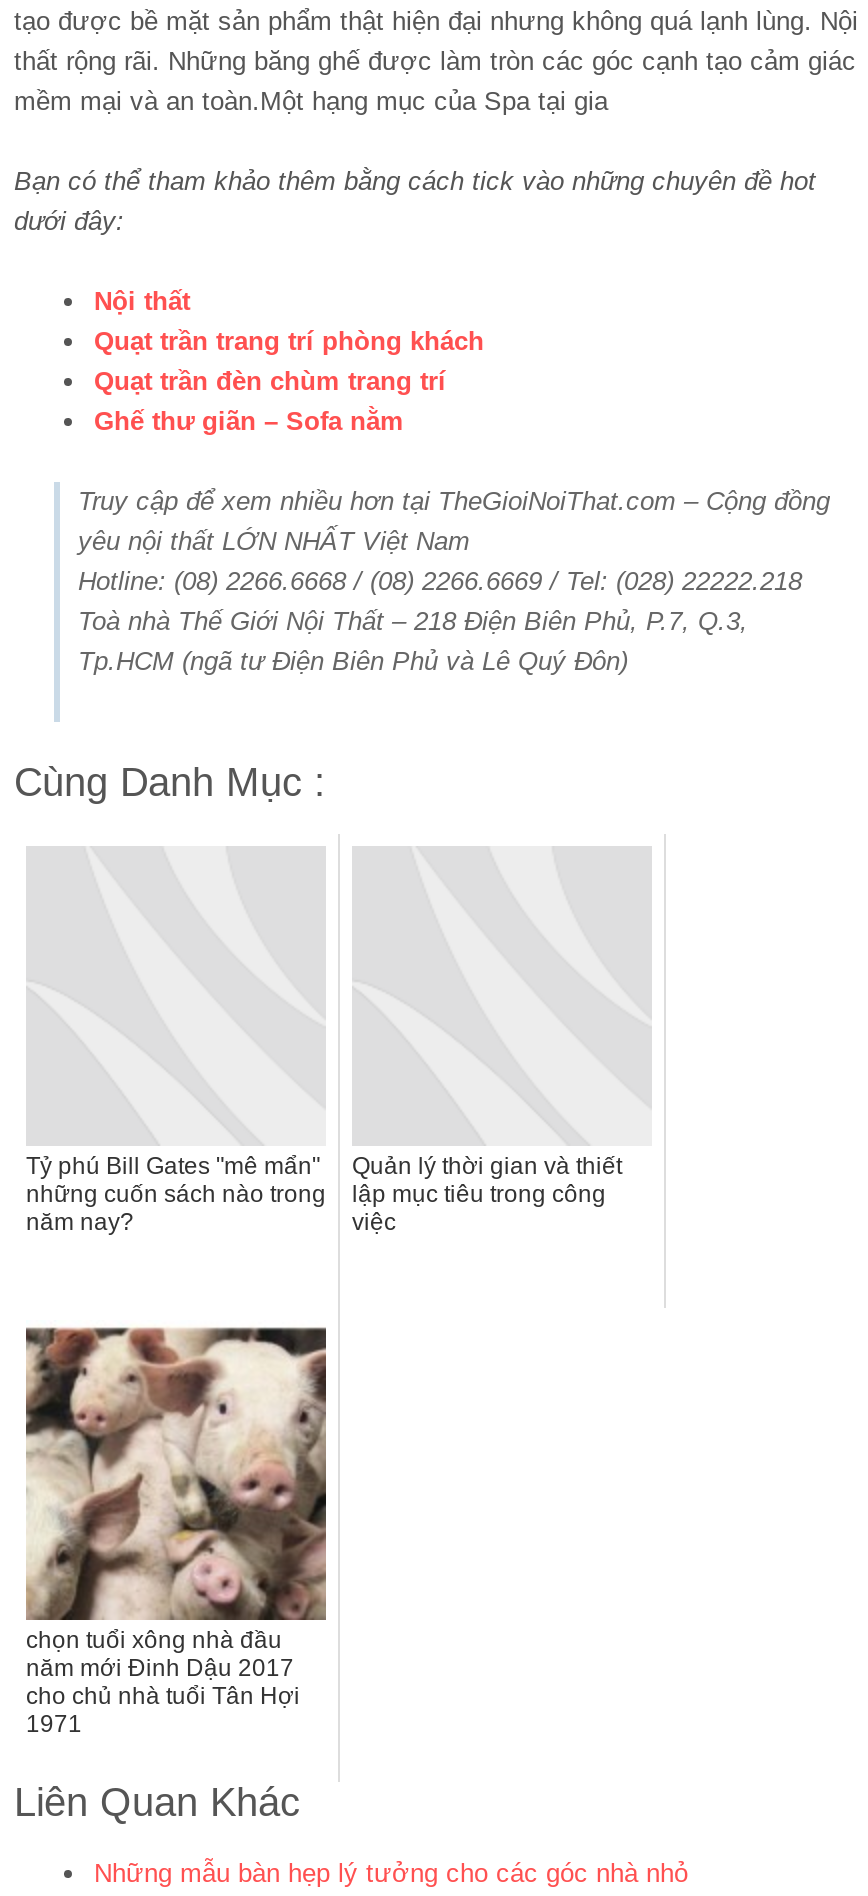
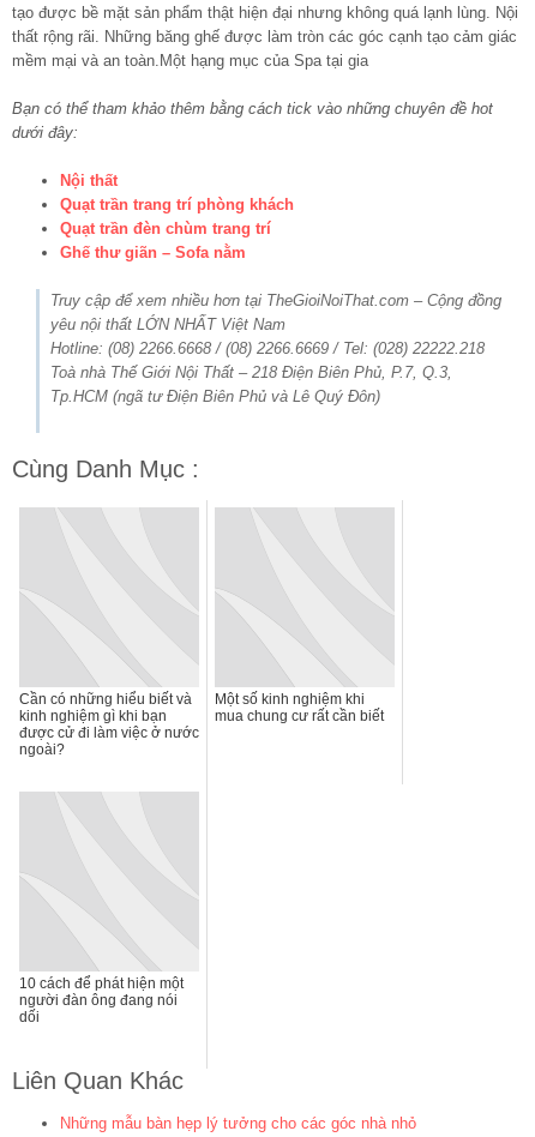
- Tỷ phú Bill Gates "mê mẩn"
- những cuốn sách nào trong
- năm nay?
+ Cần có những hiểu biết và
+ kinh nghiệm gì khi bạn
+ được cử đi làm việc ở nước
+ ngoài?

- Quản lý thời gian và thiết
- lập mục tiêu trong công
- việc
+ Một số kinh nghiệm khi
+ mua chung cư rất cần biết

- [image]

- chọn tuổi xông nhà đầu
- năm mới Đinh Dậu 2017
- cho chủ nhà tuổi Tân Hợi
- 1971
+ 10 cách để phát hiện một
+ người đàn ông đang nói
+ dối
